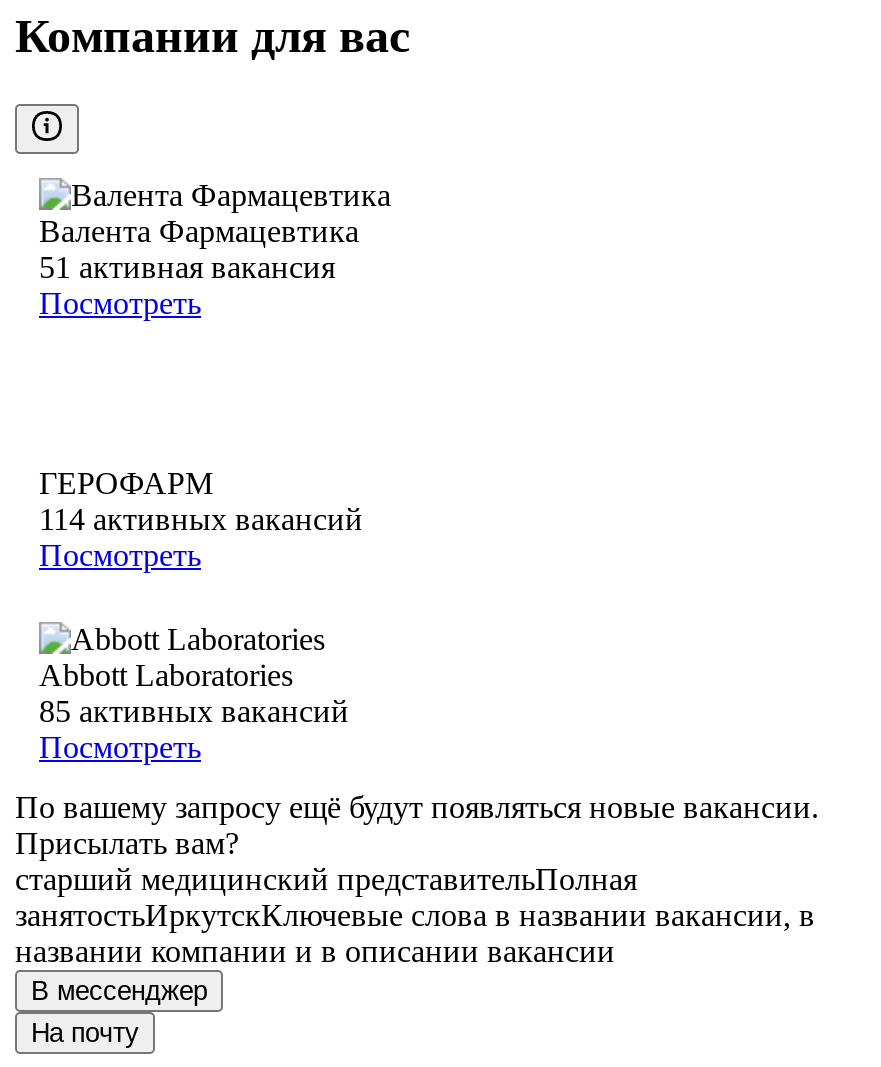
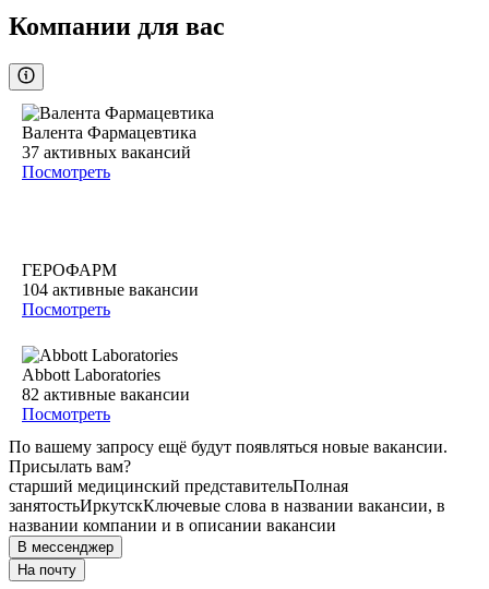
- 51 активная вакансия
+ 37 активных вакансий

- 114 активных вакансий
+ 104 активные вакансии

- 85 активных вакансий
+ 82 активные вакансии
